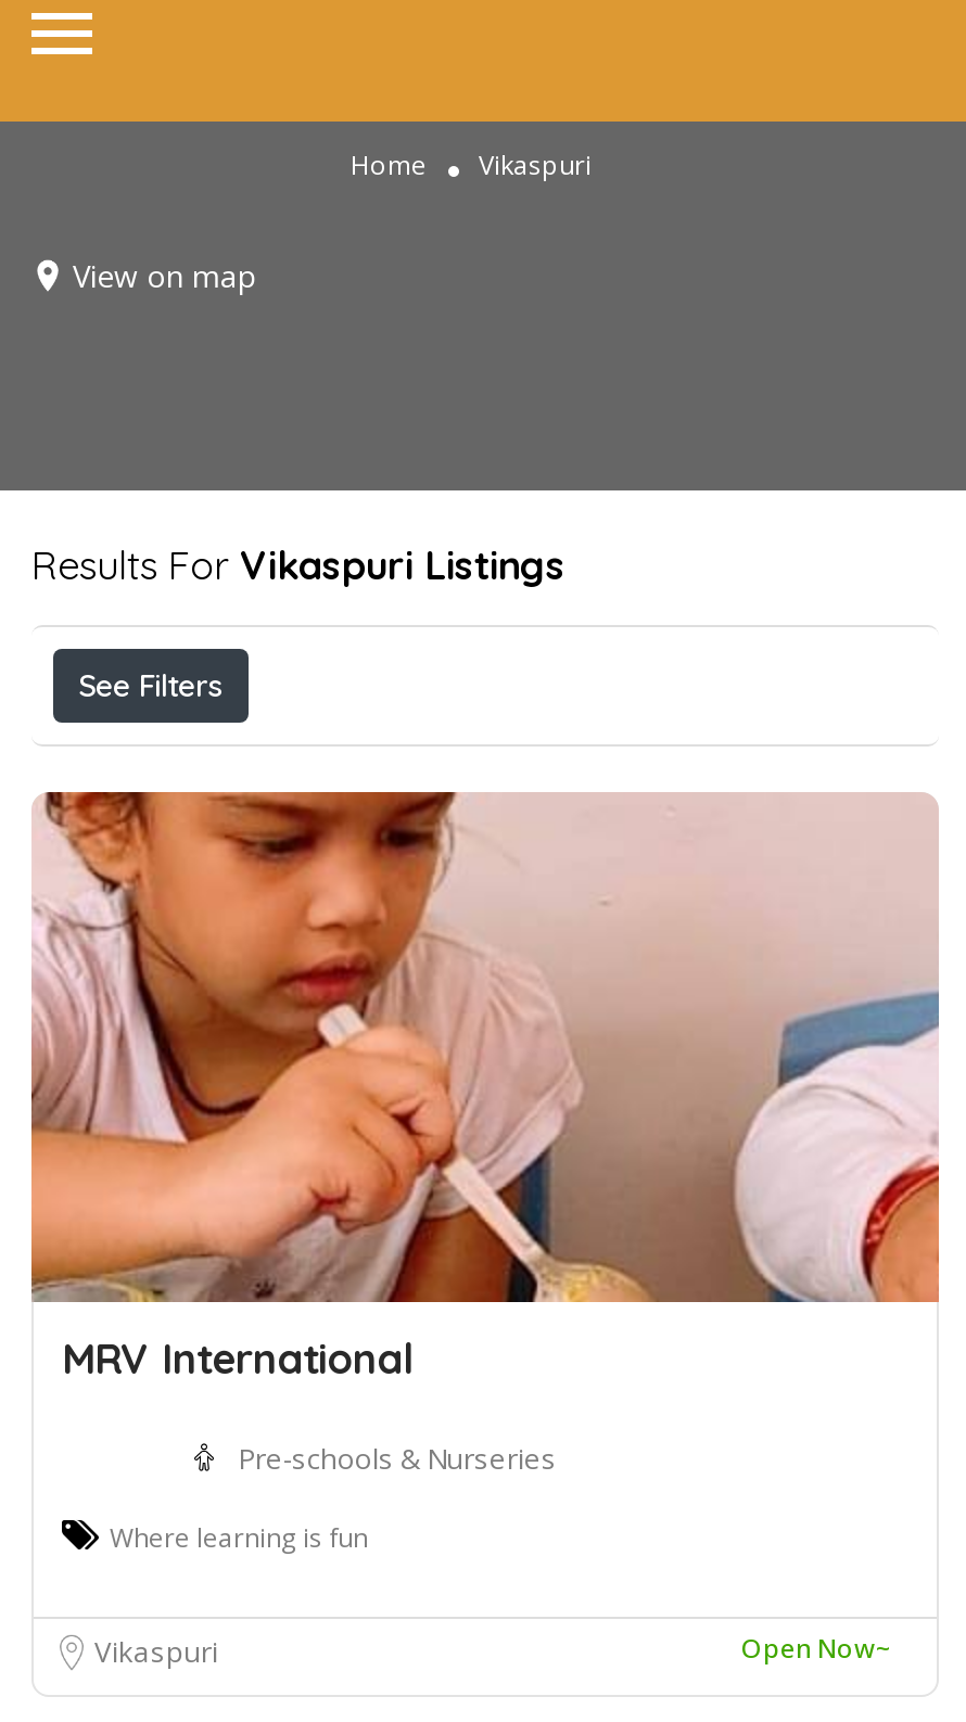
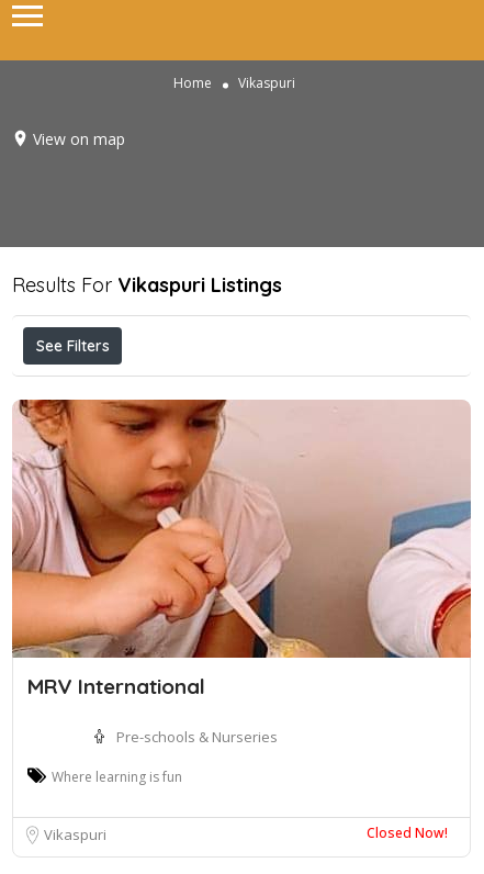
- Open Now~
+ Closed Now!
